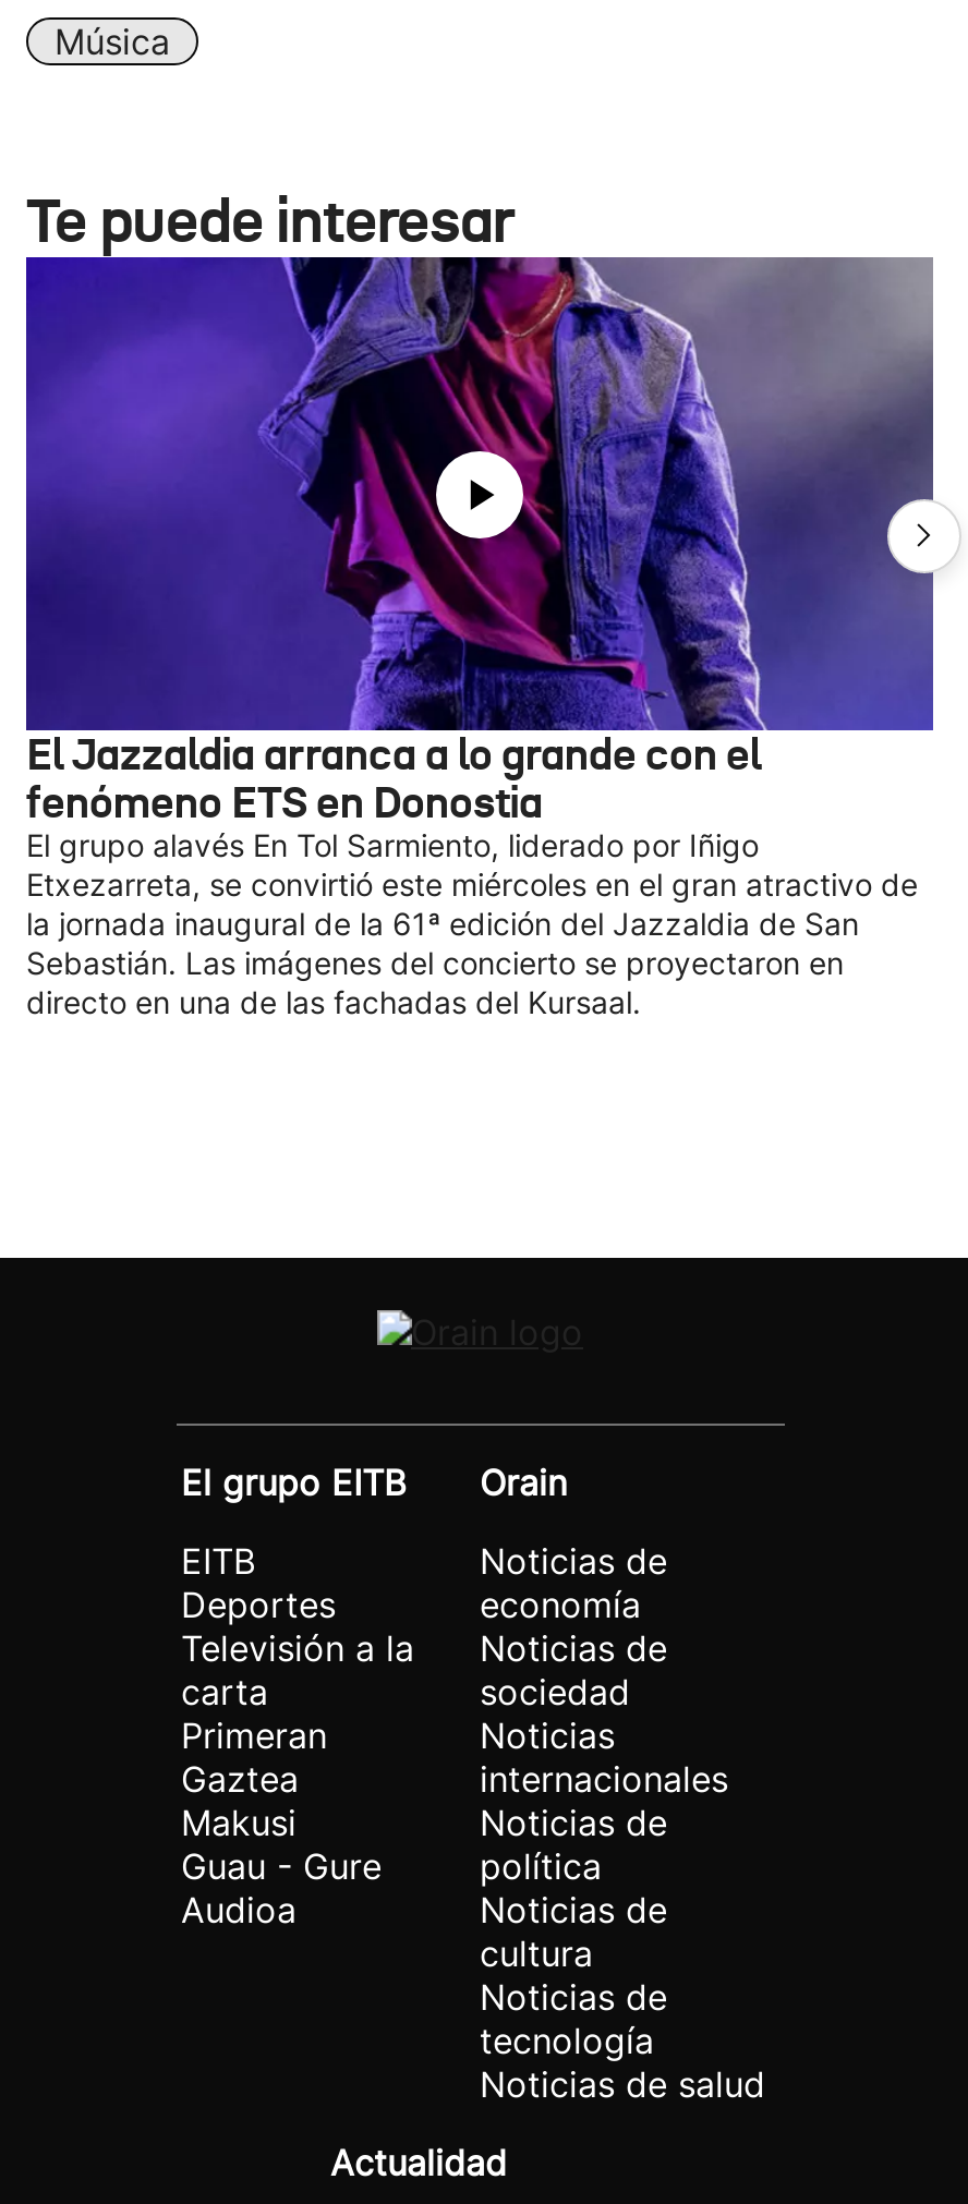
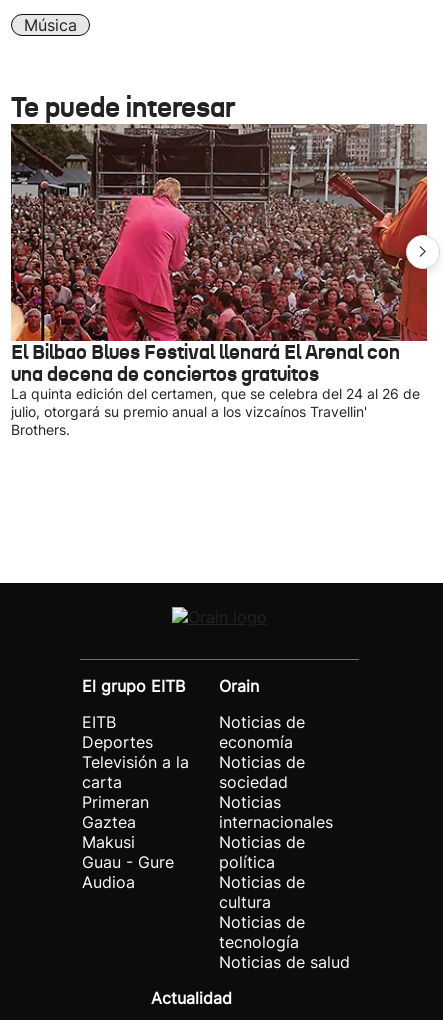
- [image]
- El Jazzaldia arranca a lo grande con el
- fenómeno ETS en Donostia
- El grupo alavés En Tol Sarmiento, liderado por Iñigo
- Etxezarreta, se convirtió este miércoles en el gran atractivo de
- la jornada inaugural de la 61ª edición del Jazzaldia de San
- Sebastián. Las imágenes del concierto se proyectaron en
- directo en una de las fachadas del Kursaal.
+ [image]
+ El Bilbao Blues Festival llenará El Arenal con
+ una decena de conciertos gratuitos
+ La quinta edición del certamen, que se celebra del 24 al 26 de
+ julio, otorgará su premio anual a los vizcaínos Travellin'
+ Brothers.
